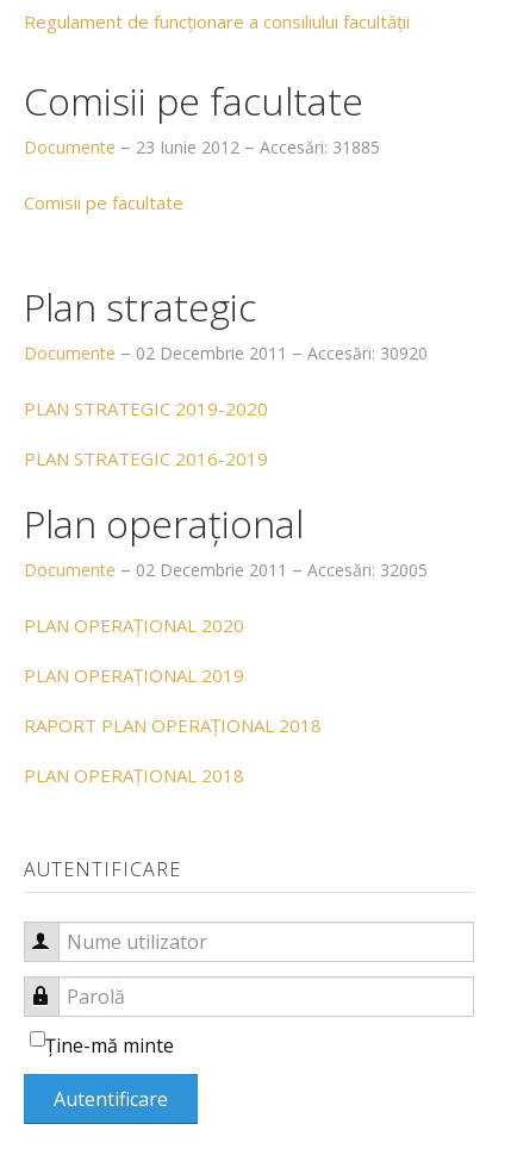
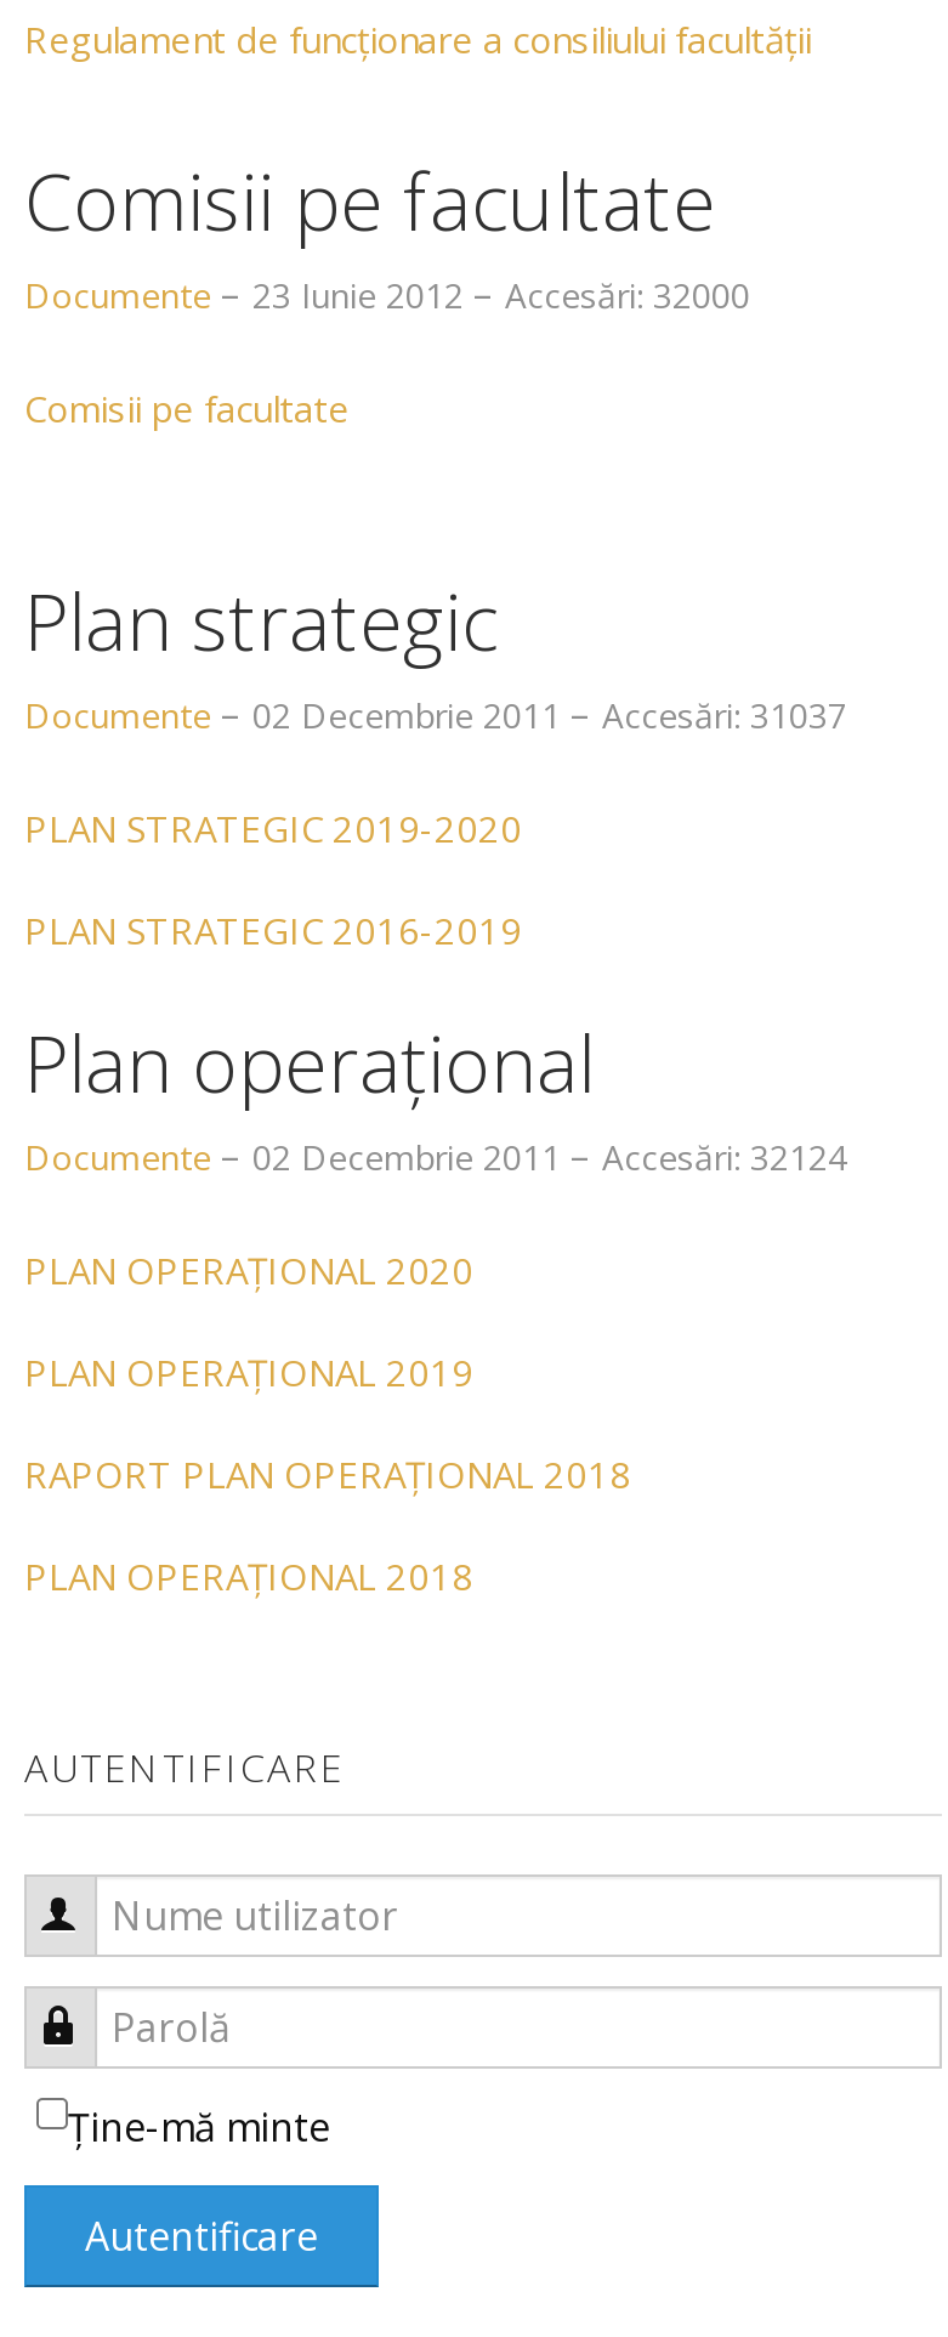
- Documente 23 Iunie 2012 Accesări: 31885
+ Documente 23 Iunie 2012 Accesări: 32000

- Documente 02 Decembrie 2011 Accesări: 30920
+ Documente 02 Decembrie 2011 Accesări: 31037

- Documente 02 Decembrie 2011 Accesări: 32005
+ Documente 02 Decembrie 2011 Accesări: 32124
